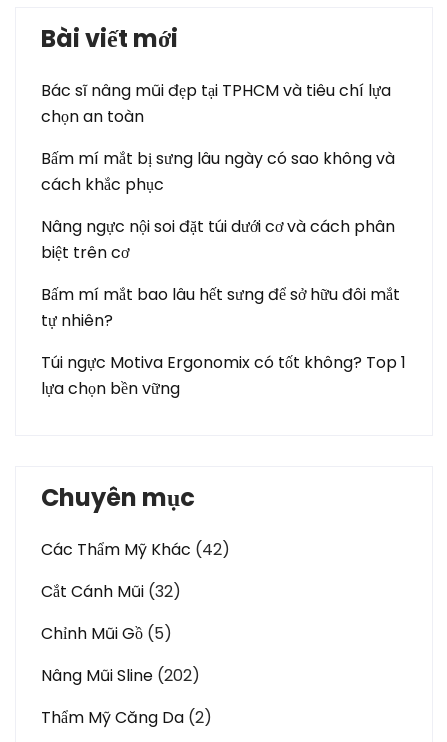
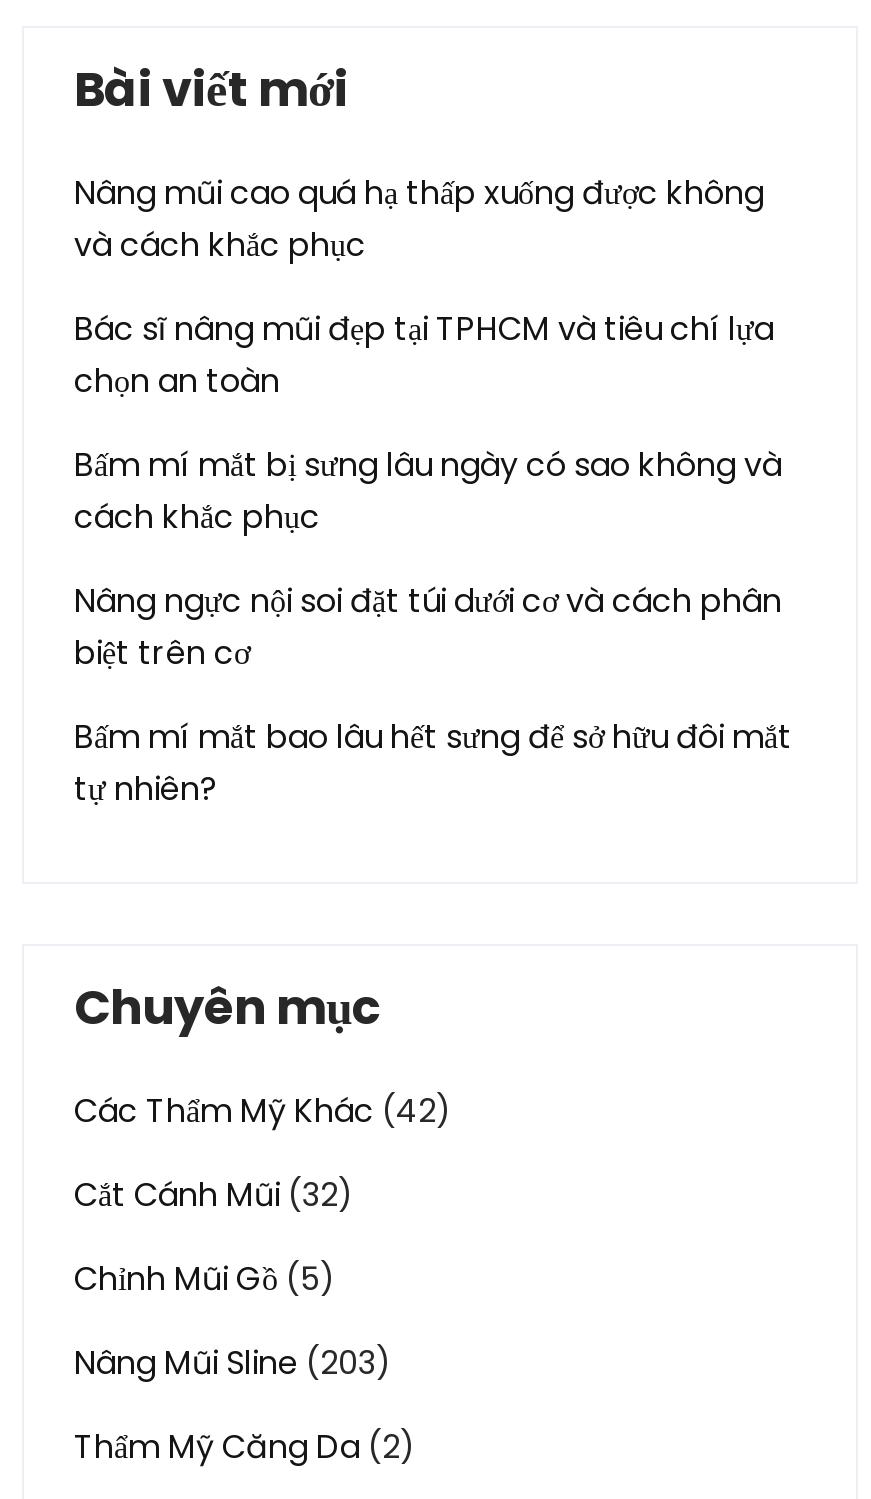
+ Nâng mũi cao quá hạ thấp xuống được không
+ và cách khắc phục

moved down: Bác sĩ nâng mũi đẹp tại TPHCM và tiêu chí lựa | chọn an toàn | Bấm mí mắt bị sưng lâu ngày có sao không và | cách khắc phục | Nâng ngực nội soi đặt túi dưới cơ và cách phân | biệt trên cơ | Bấm mí mắt bao lâu hết sưng để sở hữu đôi mắt | tự nhiên?

- Túi ngực Motiva Ergonomix có tốt không? Top 1
- lựa chọn bền vững

- Nâng Mũi Sline (202)
+ Nâng Mũi Sline (203)
